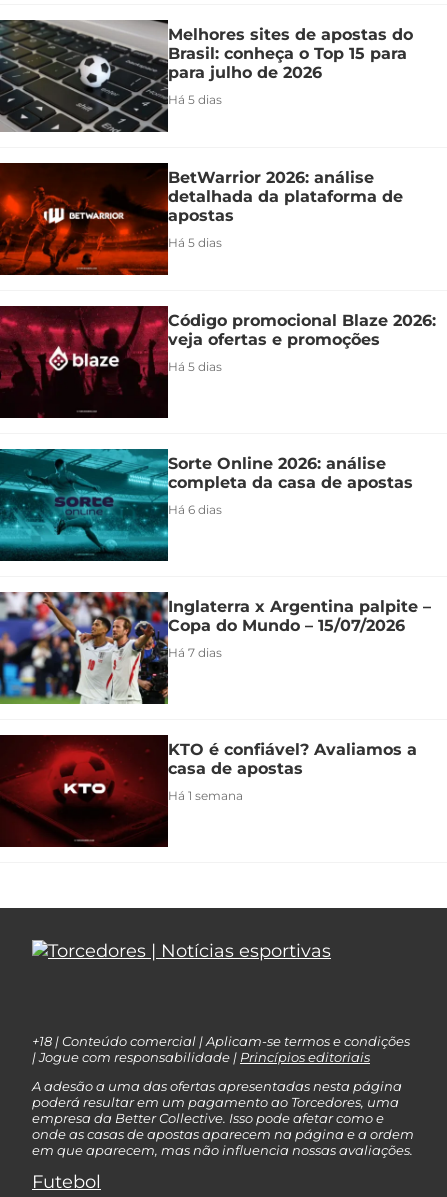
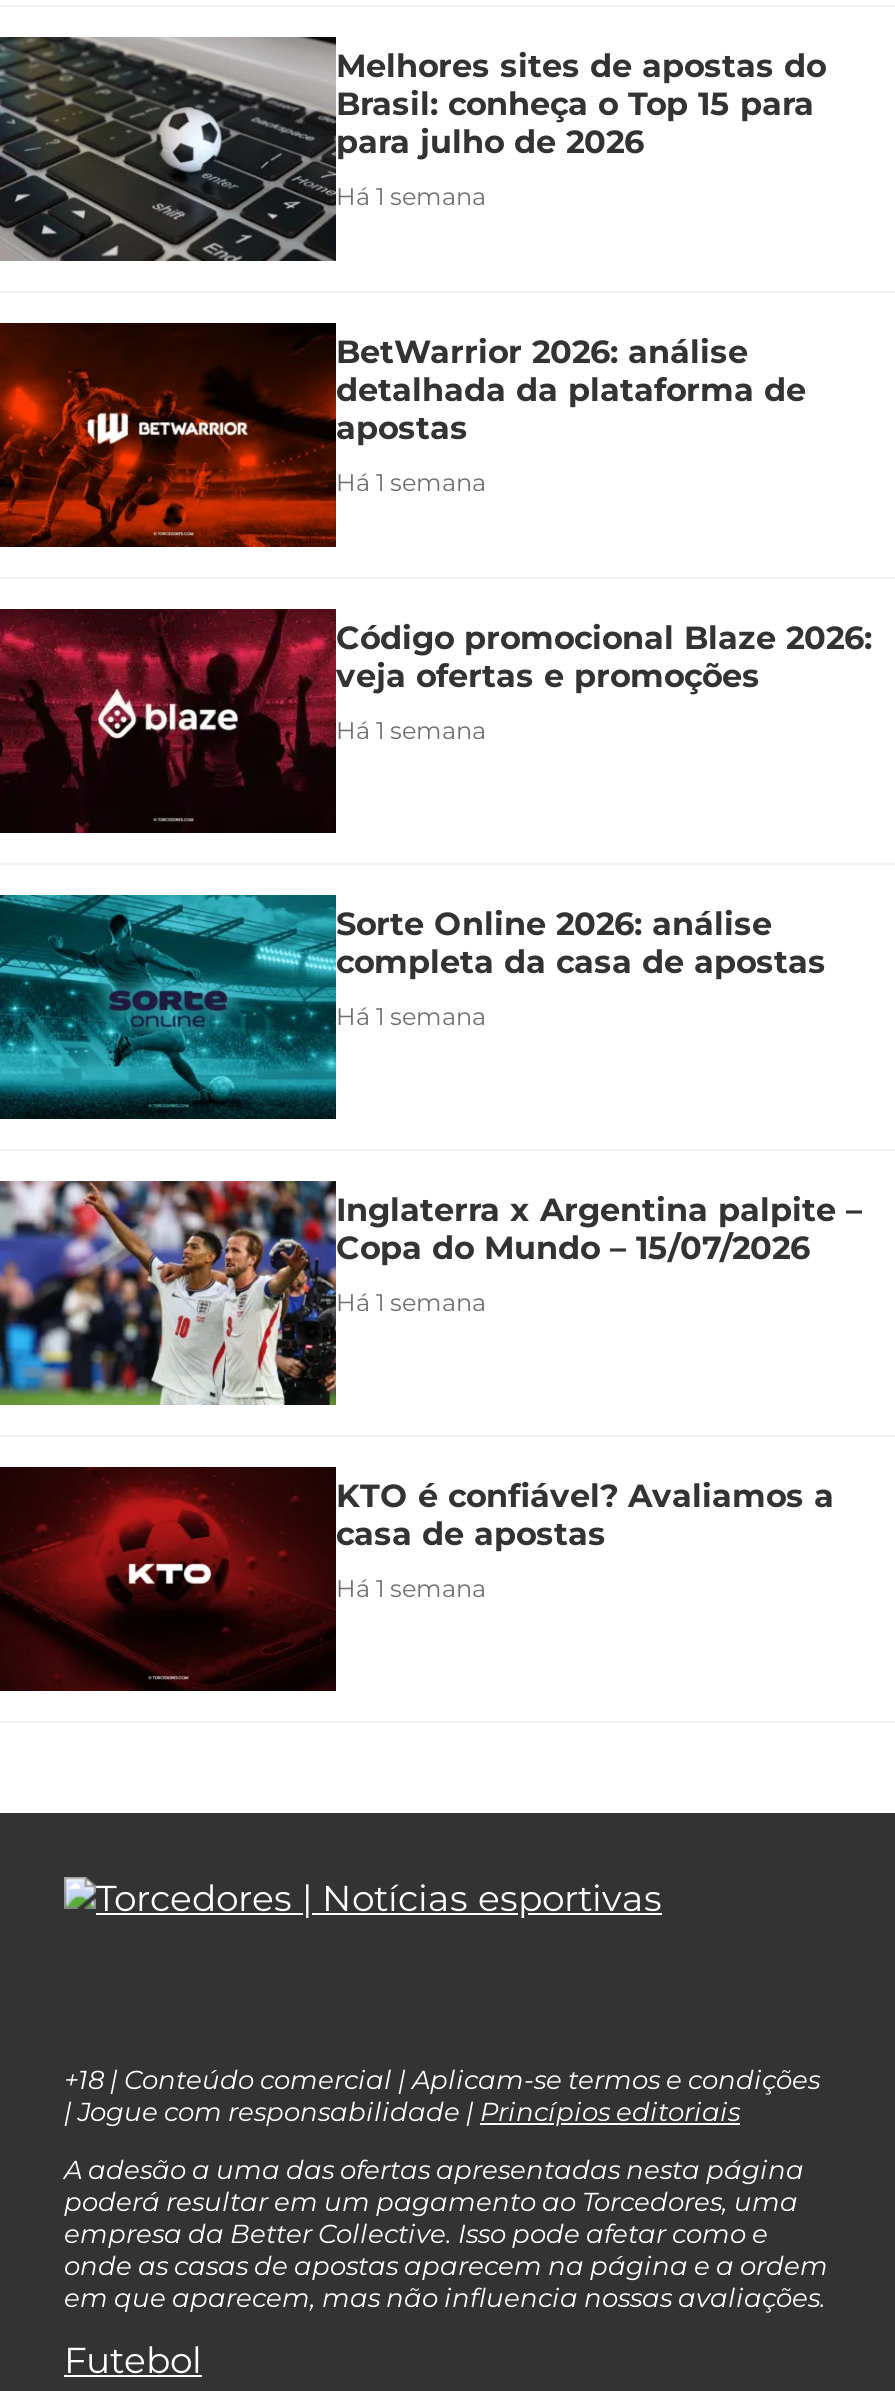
- Há 5 dias
+ Há 1 semana

- Há 5 dias
+ Há 1 semana

- Há 5 dias
+ Há 1 semana

- Há 6 dias
+ Há 1 semana

- Há 7 dias
+ Há 1 semana
